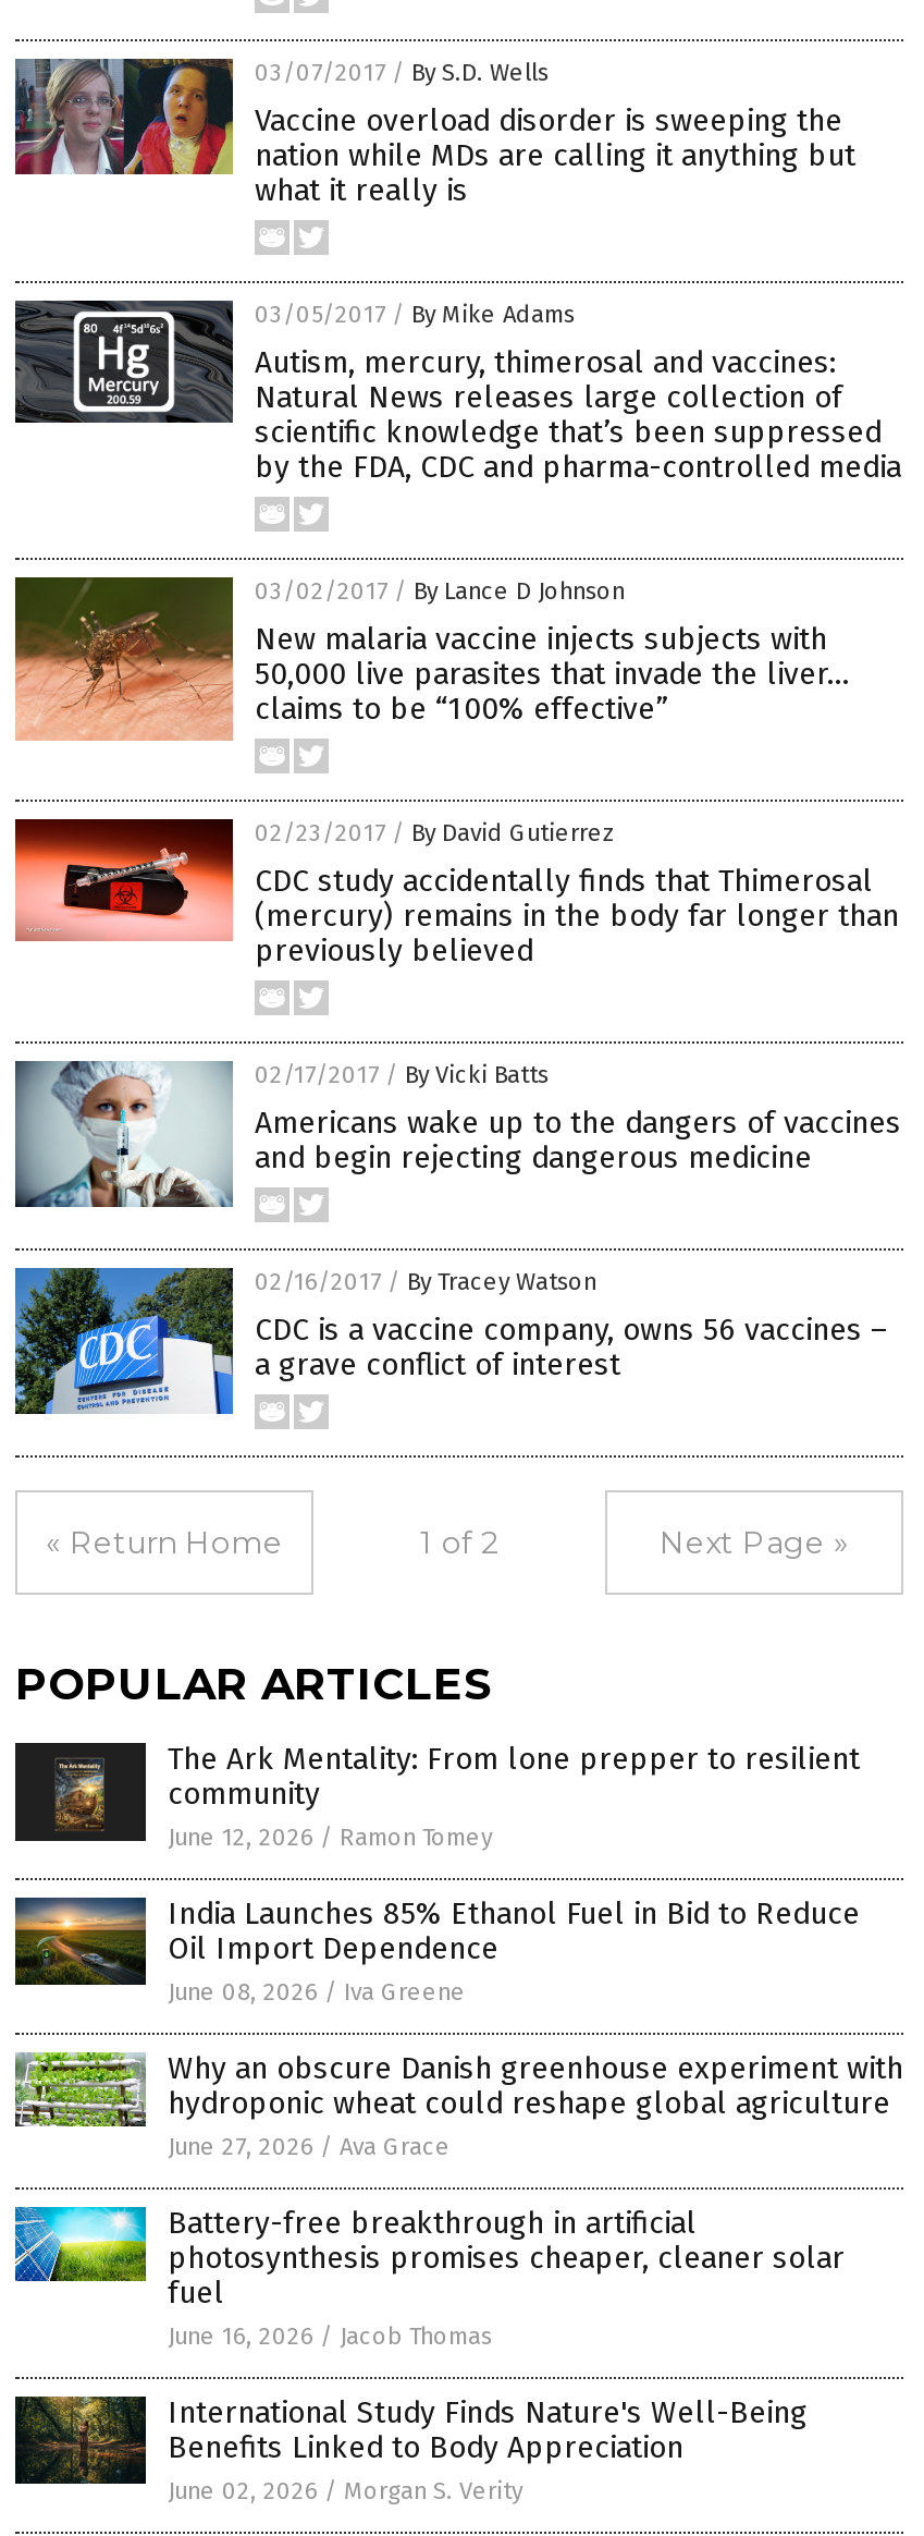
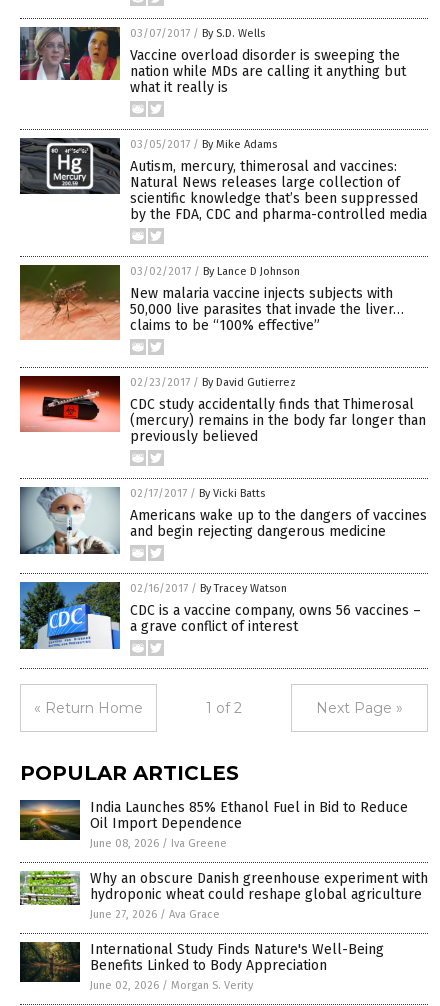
- [image]
- The Ark Mentality: From lone prepper to resilient
- community
- June 12, 2026 / Ramon Tomey

- [image]
- Battery-free breakthrough in artificial
- photosynthesis promises cheaper, cleaner solar
- fuel
- June 16, 2026 / Jacob Thomas
